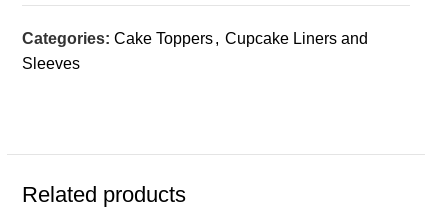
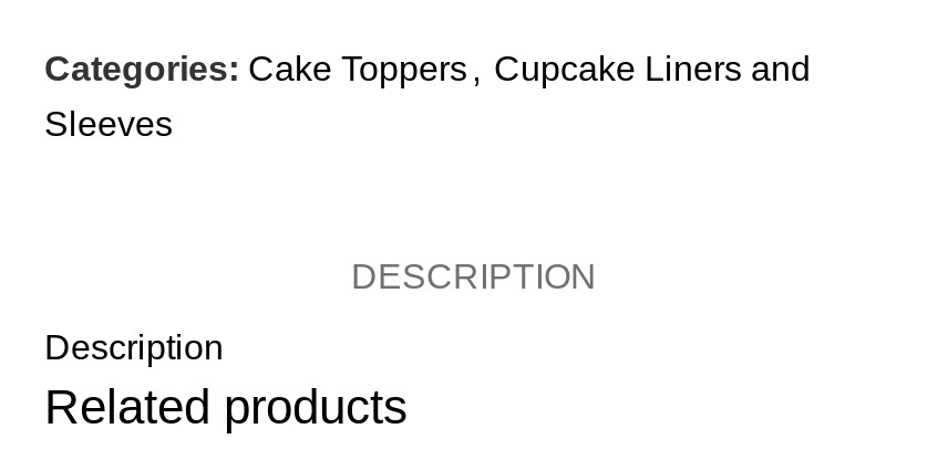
+ DESCRIPTION
+ Description
